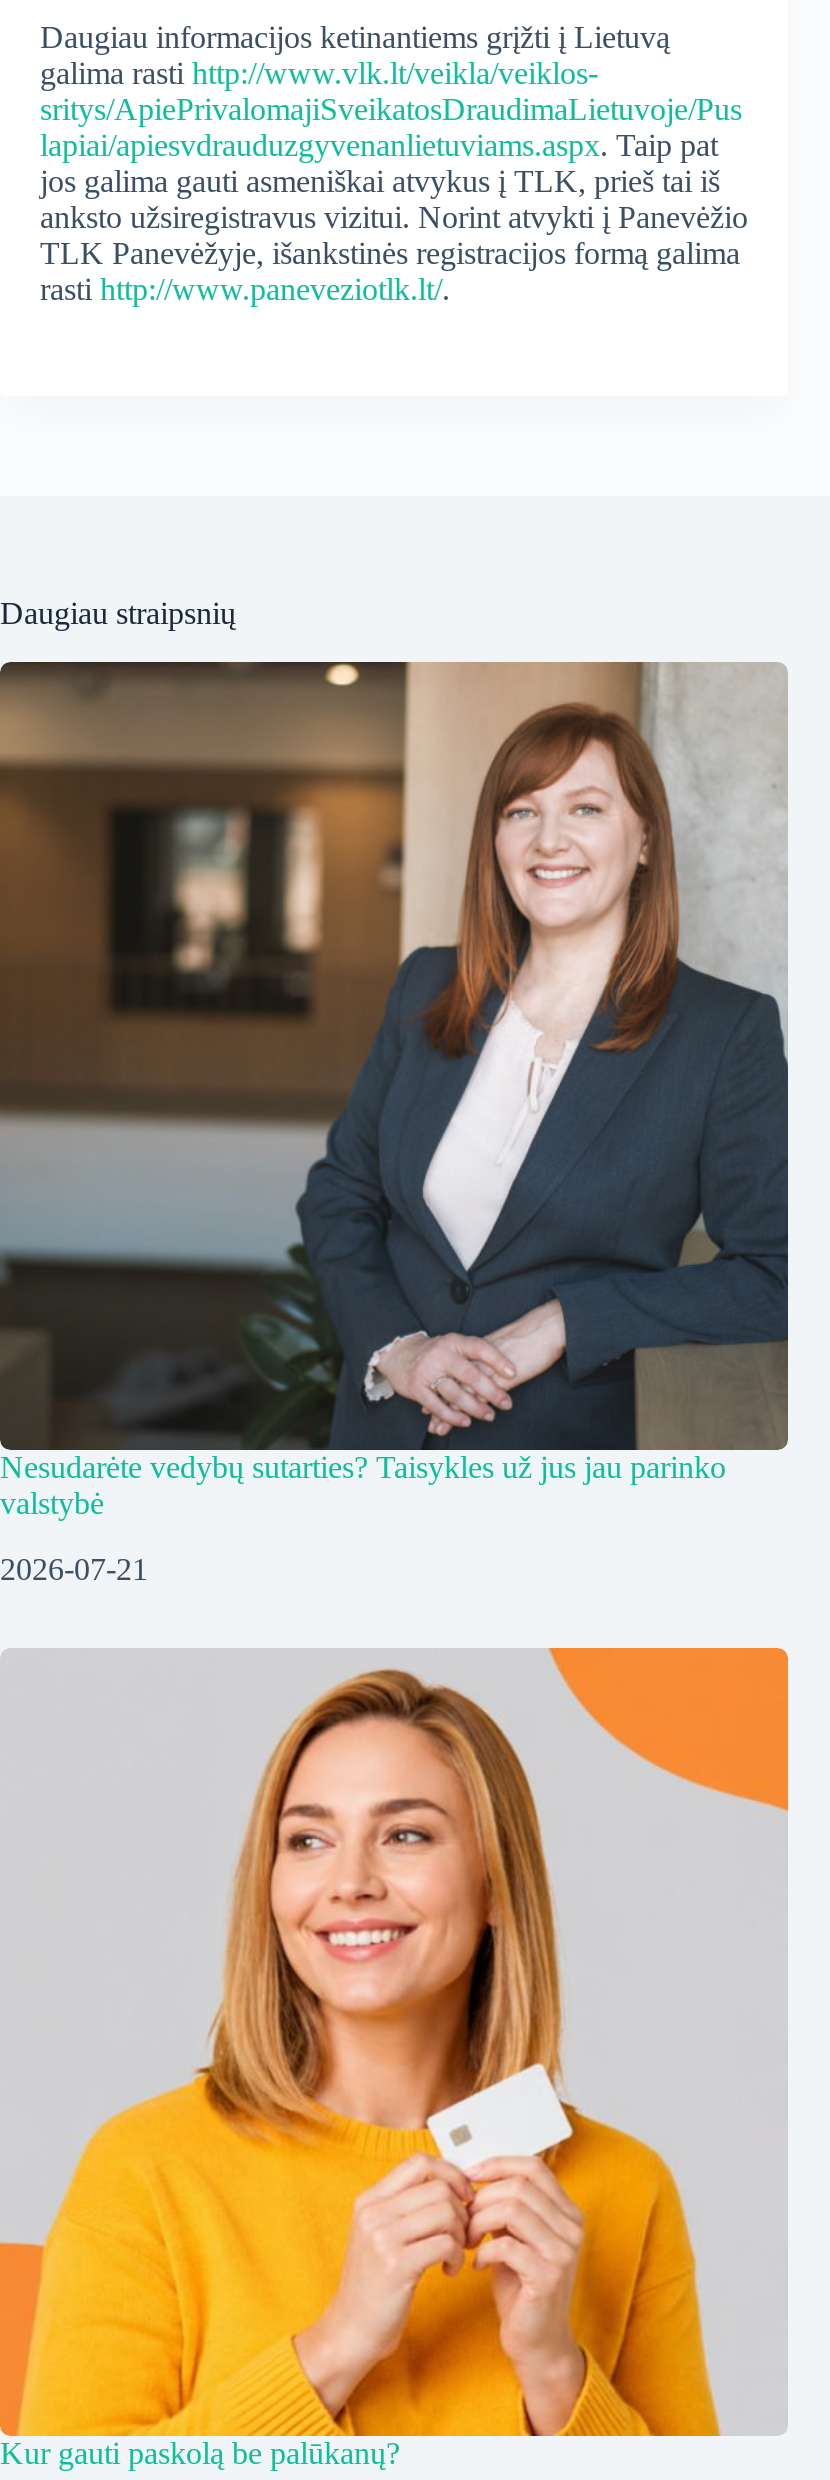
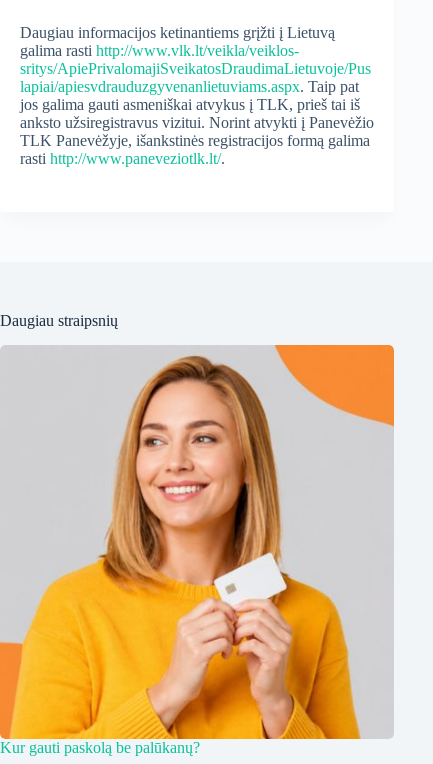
- [image]
- Nesudarėte vedybų sutarties? Taisykles už jus jau parinko
- valstybė
- 2026-07-21
